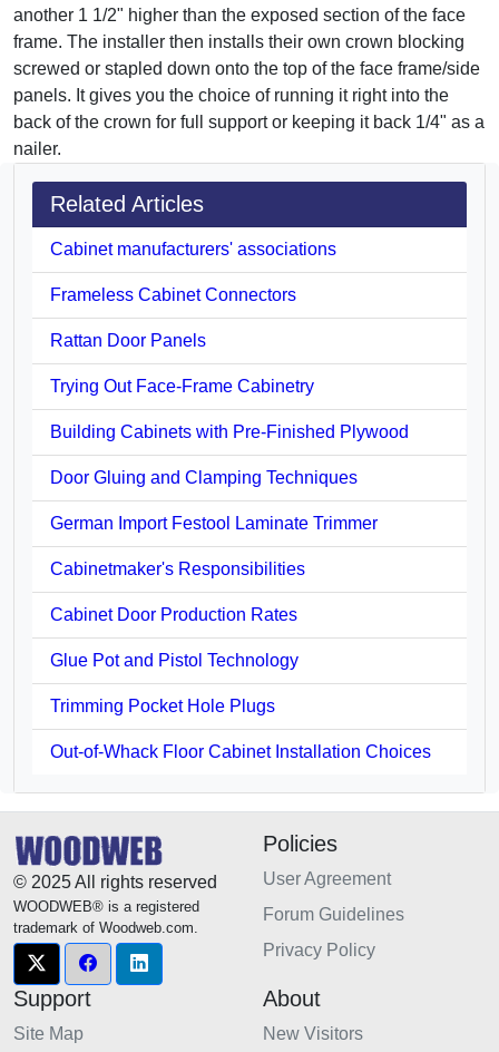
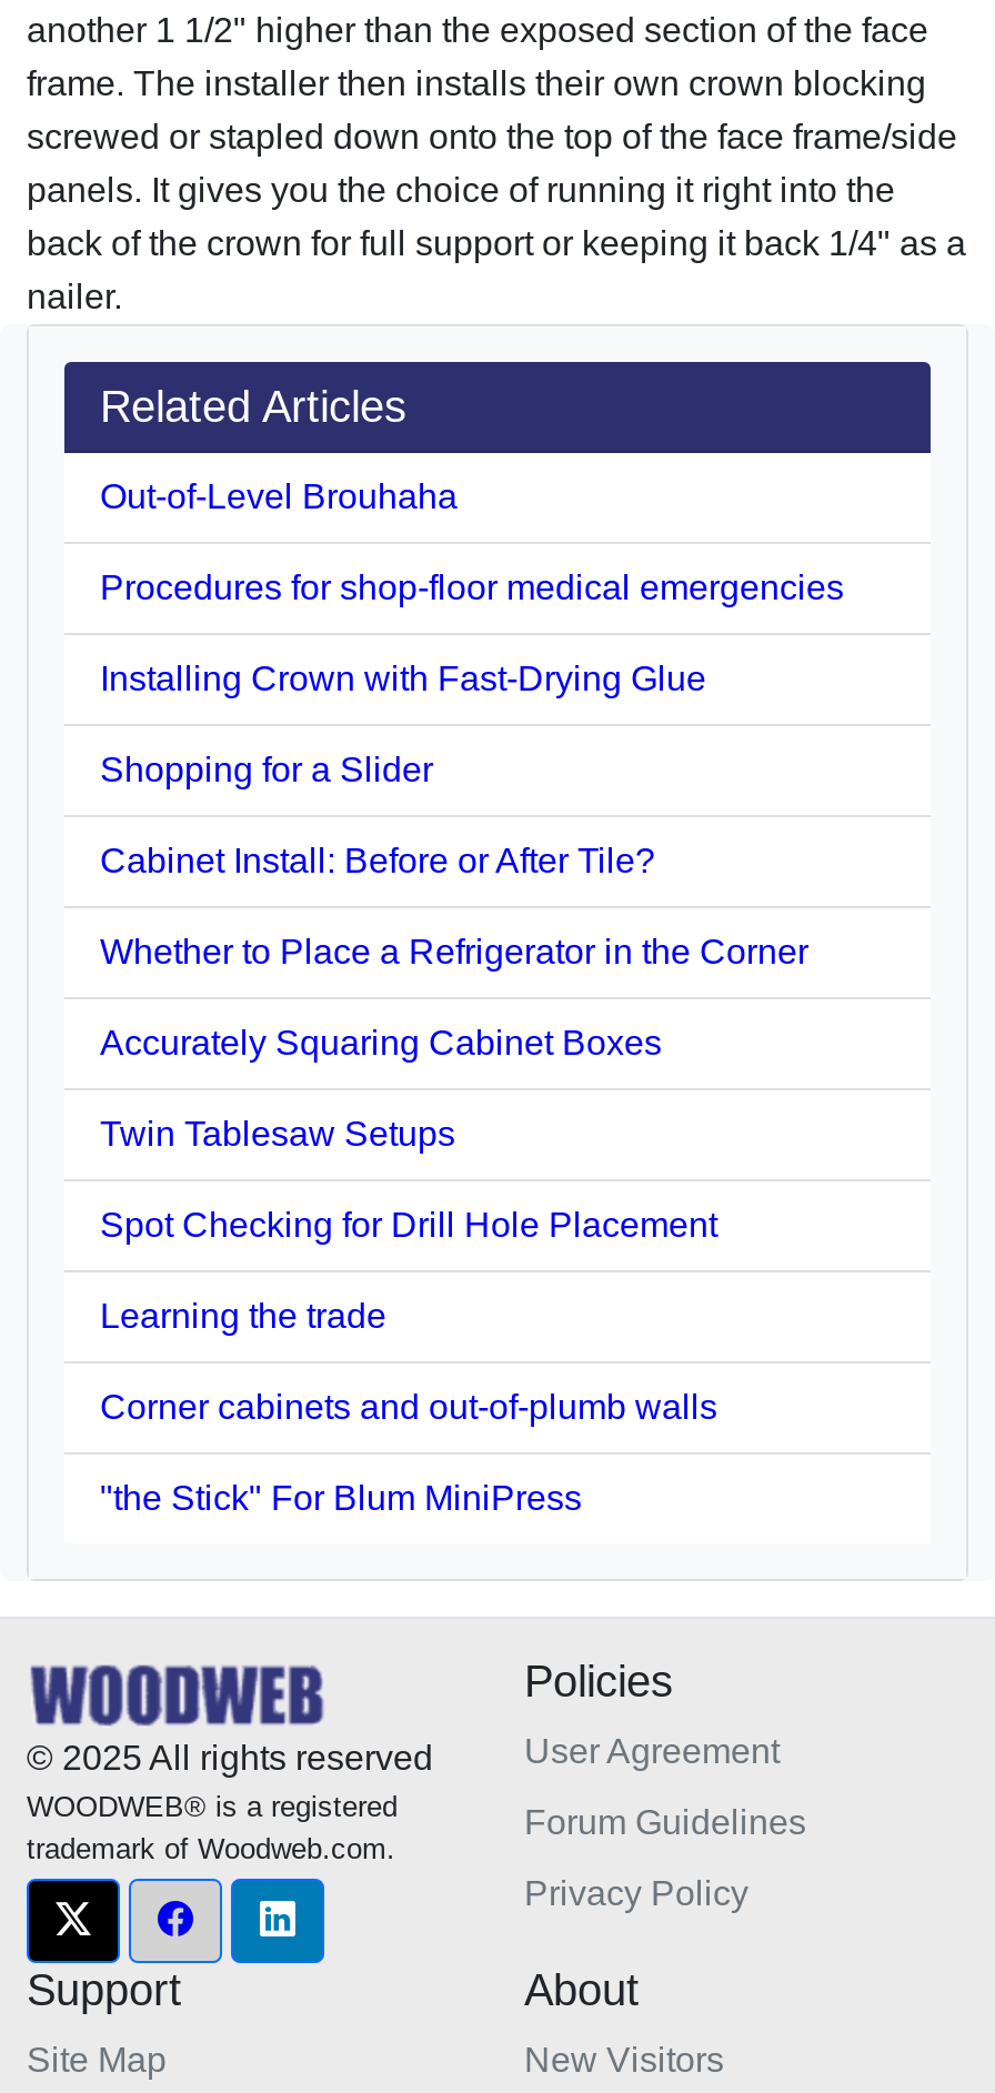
- Cabinet manufacturers' associations
+ Out-of-Level Brouhaha

- Frameless Cabinet Connectors
+ Procedures for shop-floor medical emergencies

- Rattan Door Panels
+ Installing Crown with Fast-Drying Glue

- Trying Out Face-Frame Cabinetry
+ Shopping for a Slider

- Building Cabinets with Pre-Finished Plywood
+ Cabinet Install: Before or After Tile?

- Door Gluing and Clamping Techniques
+ Whether to Place a Refrigerator in the Corner

- German Import Festool Laminate Trimmer
+ Accurately Squaring Cabinet Boxes

- Cabinetmaker's Responsibilities
+ Twin Tablesaw Setups

- Cabinet Door Production Rates
+ Spot Checking for Drill Hole Placement

- Glue Pot and Pistol Technology
+ Learning the trade

- Trimming Pocket Hole Plugs
+ Corner cabinets and out-of-plumb walls

- Out-of-Whack Floor Cabinet Installation Choices
+ "the Stick" For Blum MiniPress
